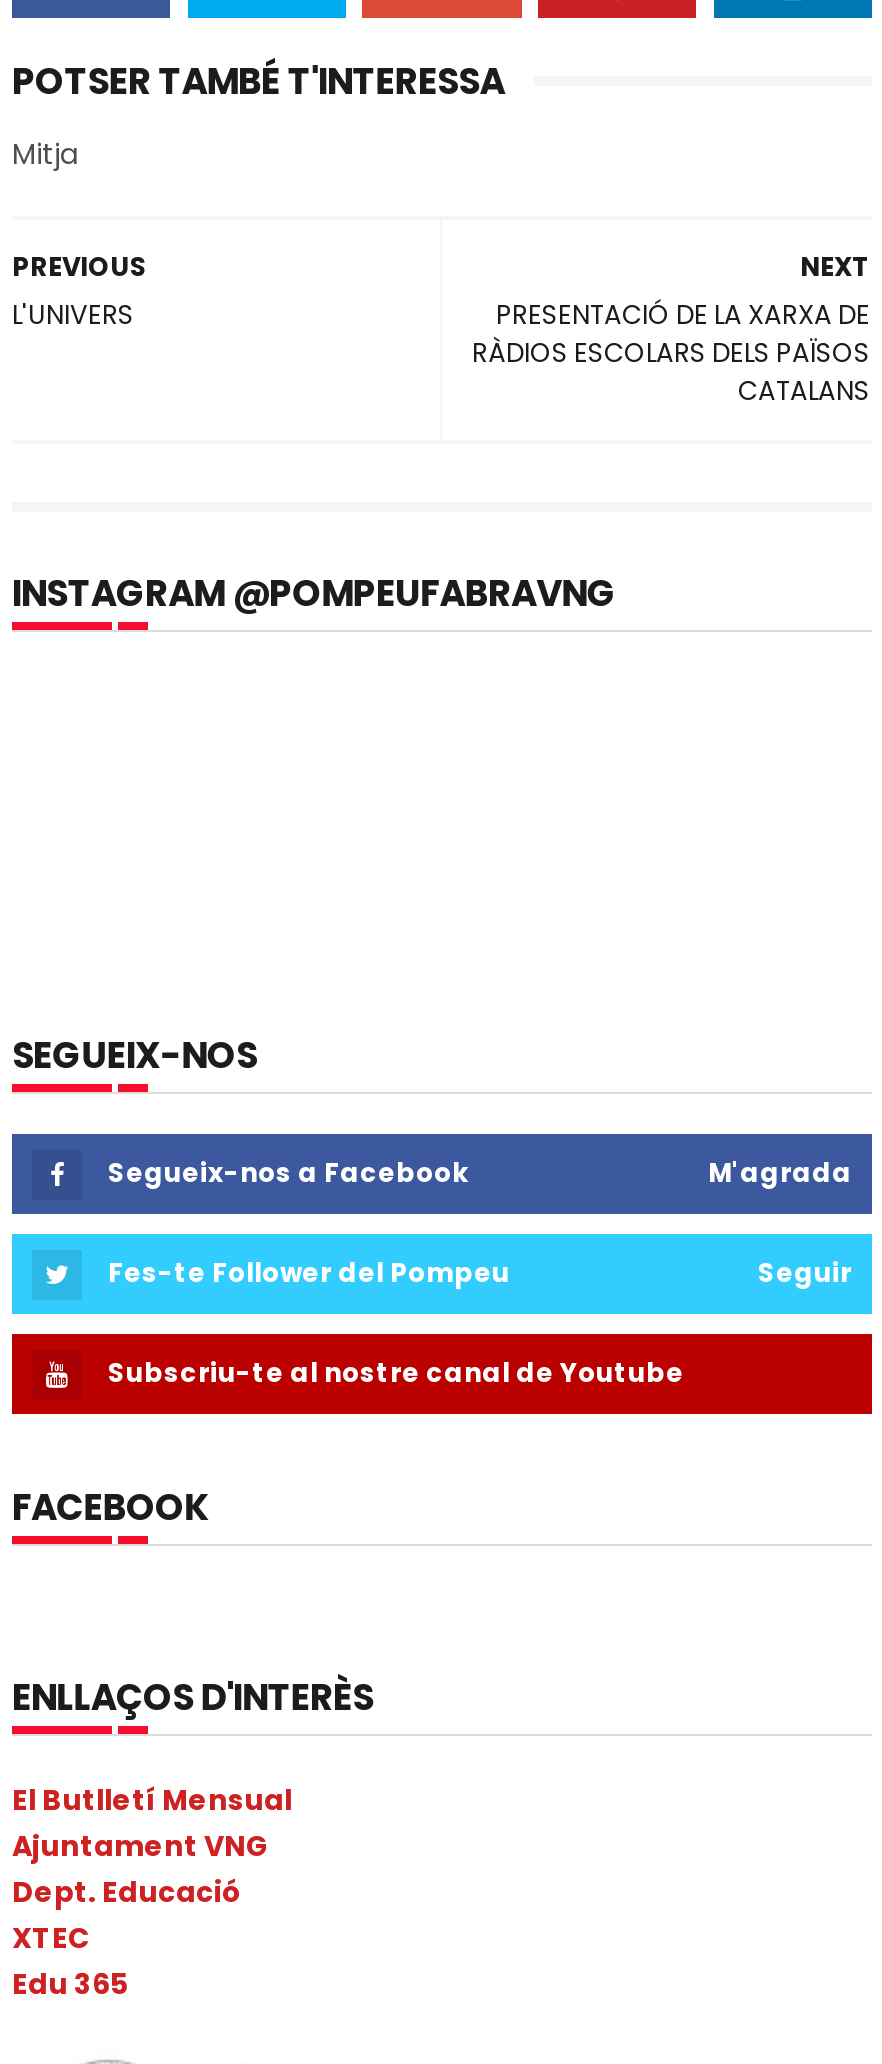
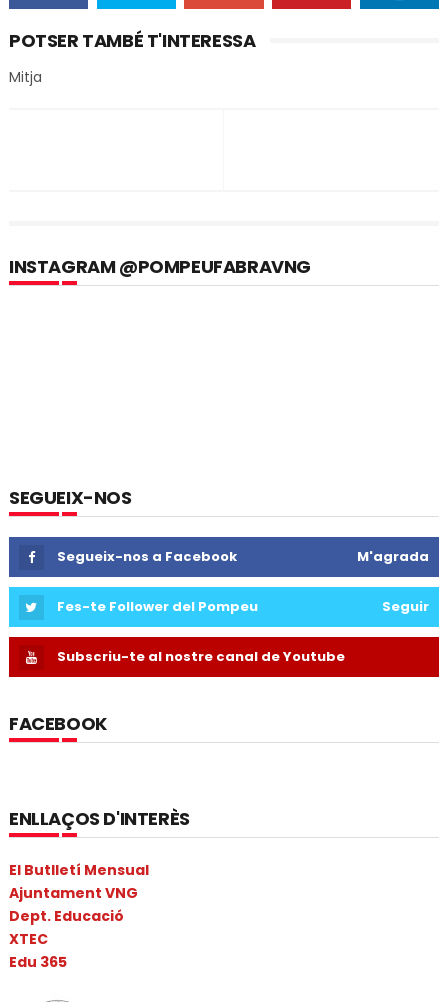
- PREVIOUS
- L'UNIVERS

- NEXT
- PRESENTACIÓ DE LA XARXA DE
- RÀDIOS ESCOLARS DELS PAÏSOS
- CATALANS
